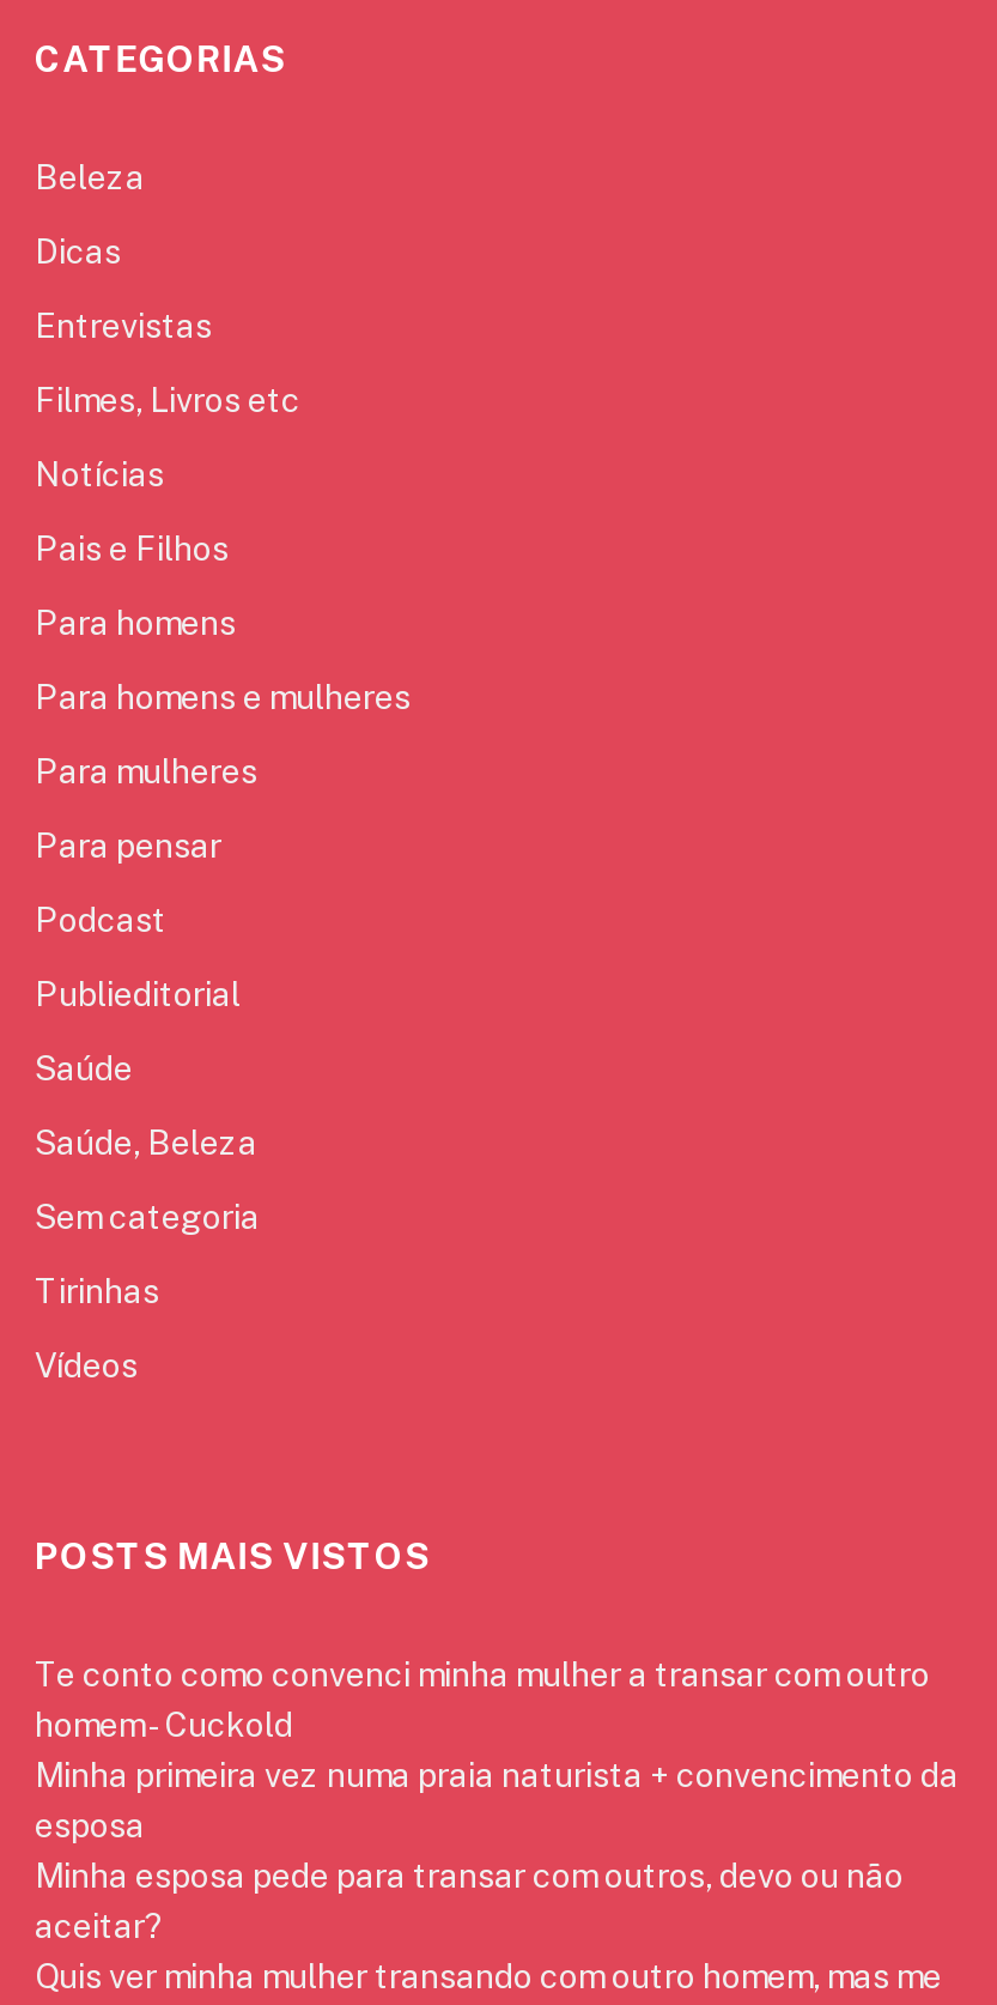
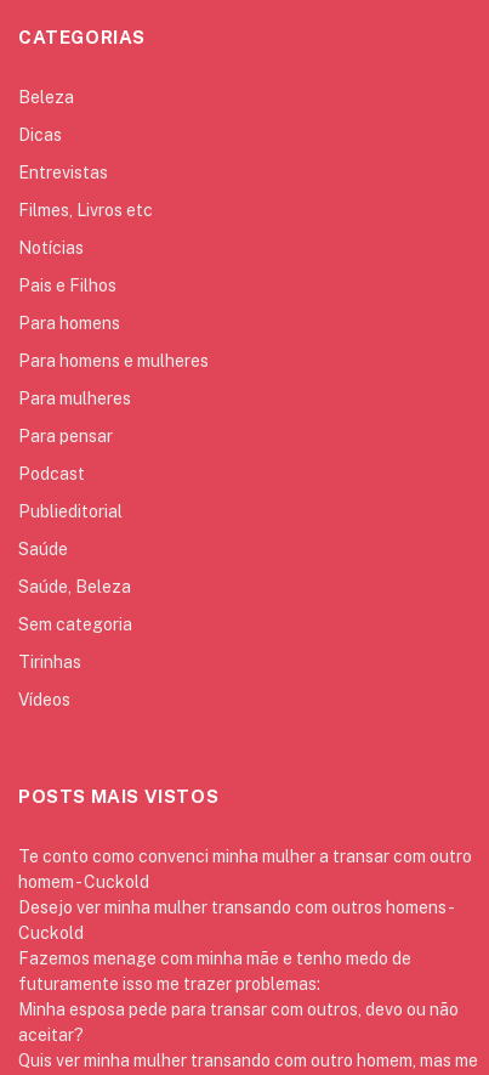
- Minha primeira vez numa praia naturista + convencimento da
- esposa
+ Desejo ver minha mulher transando com outros homens -
+ Cuckold
+ Fazemos menage com minha mãe e tenho medo de
+ futuramente isso me trazer problemas:
